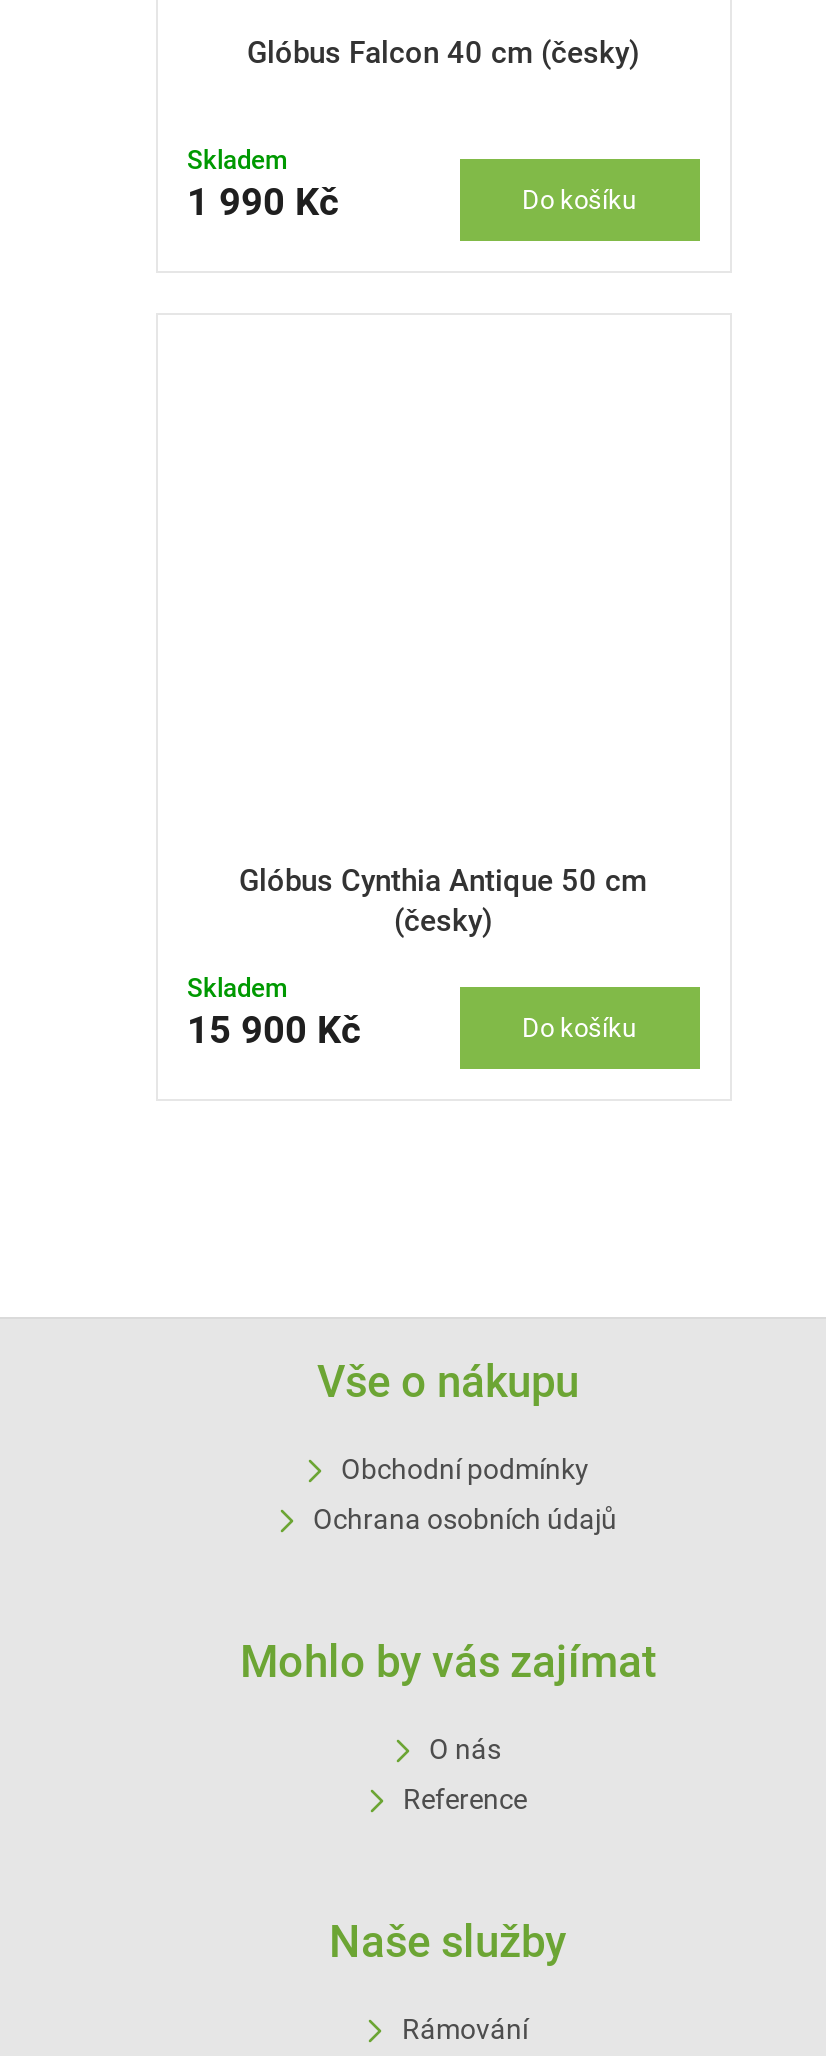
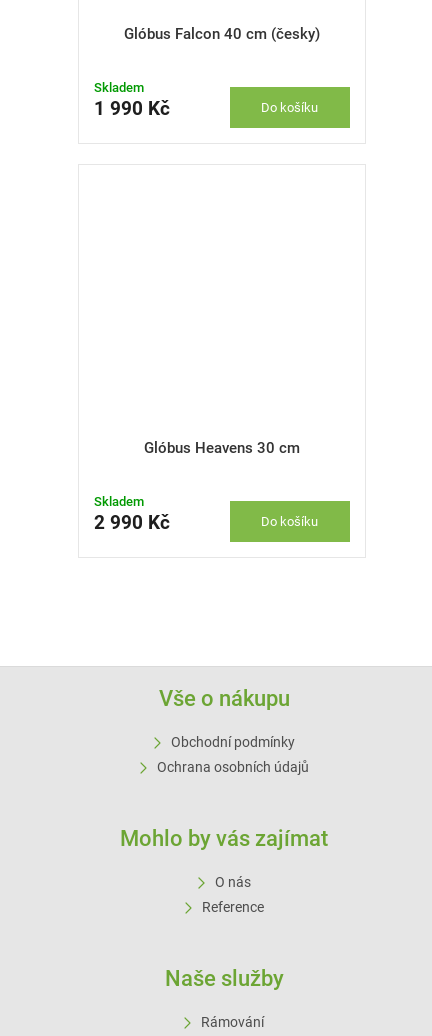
- Glóbus Cynthia Antique 50 cm
- (česky)
+ Glóbus Heavens 30 cm

- 15 900 Kč
+ 2 990 Kč
